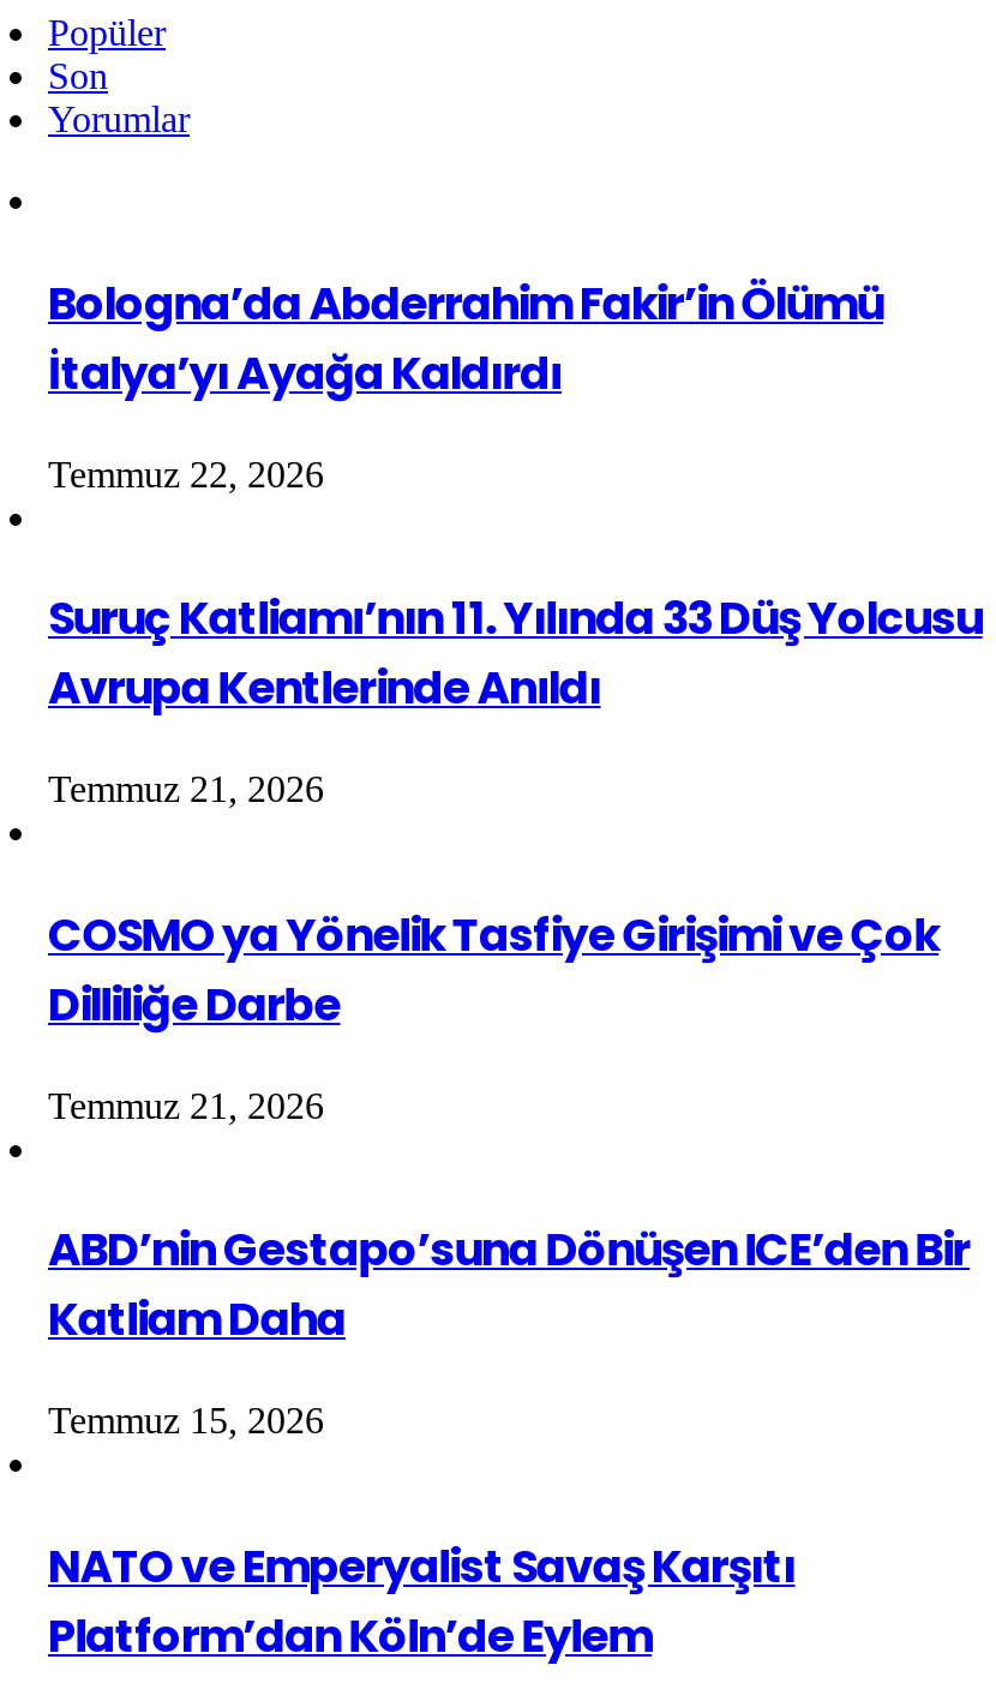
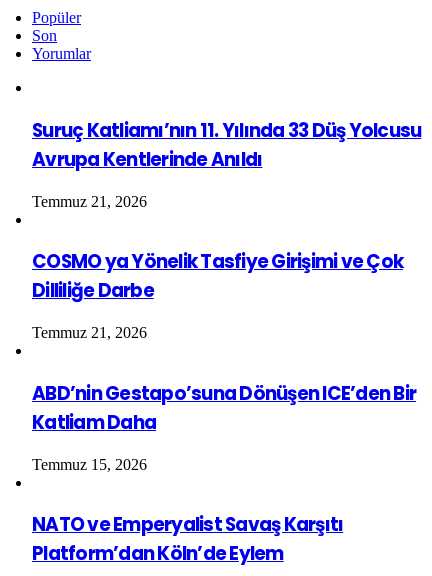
- Bologna’da Abderrahim Fakir’in Ölümü
- İtalya’yı Ayağa Kaldırdı
- Temmuz 22, 2026
